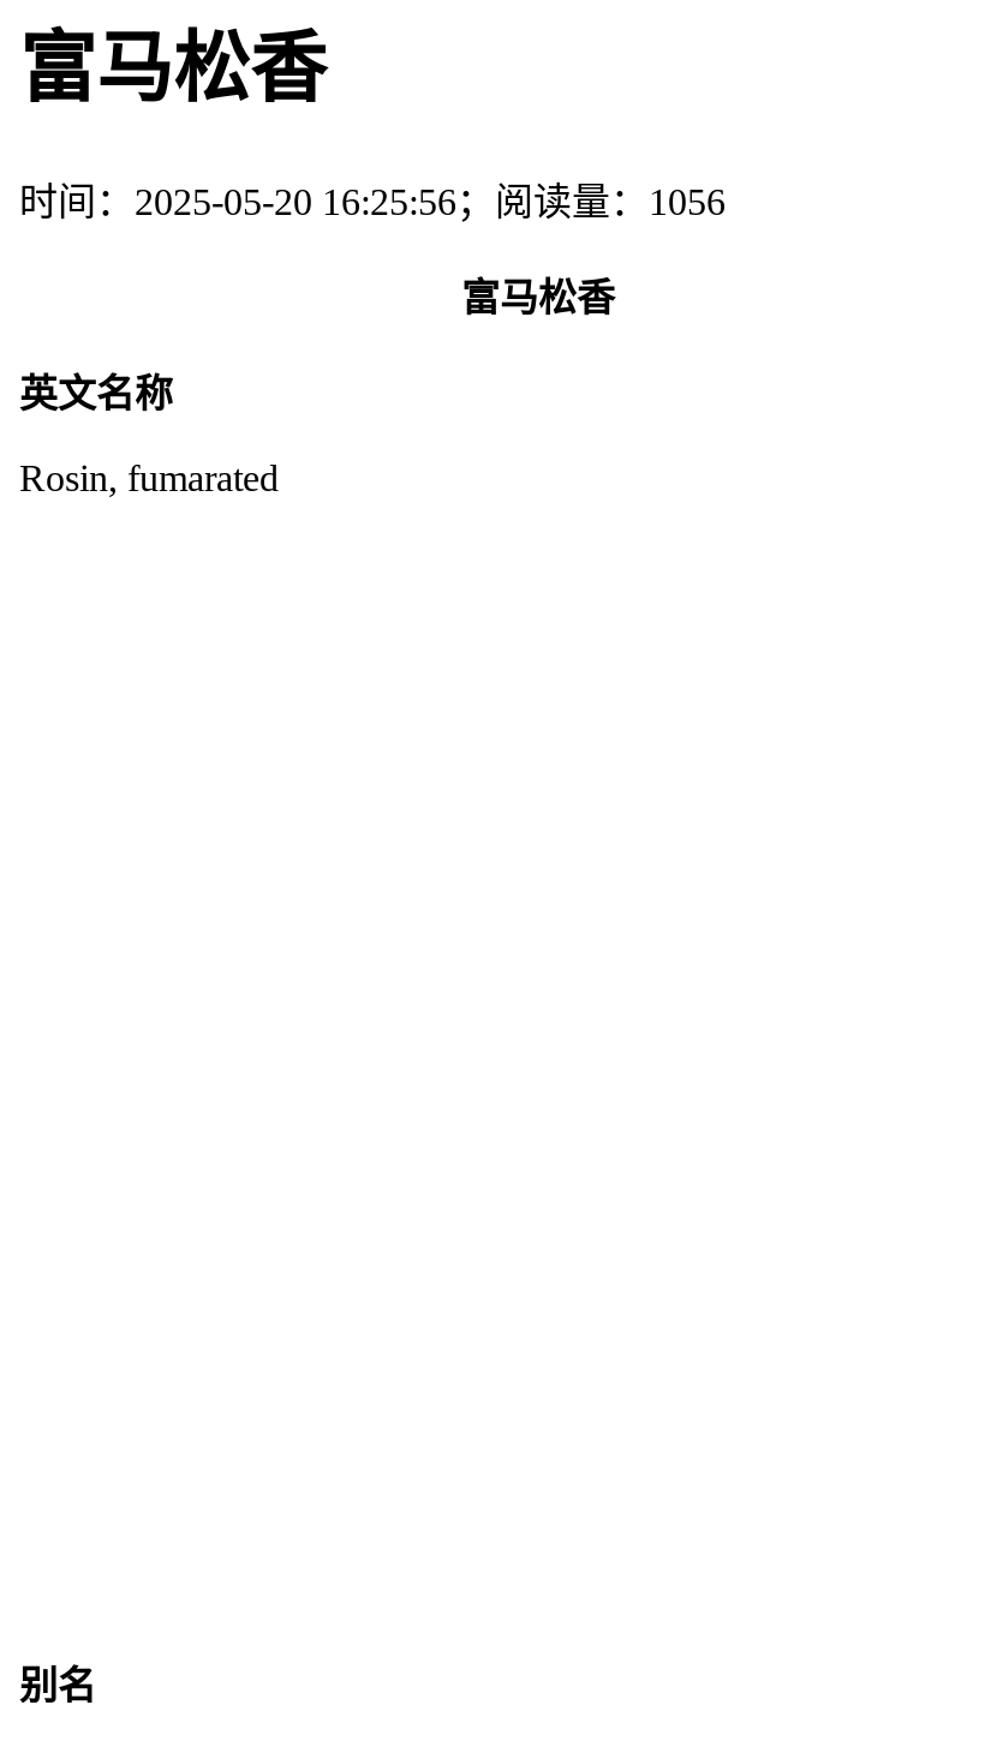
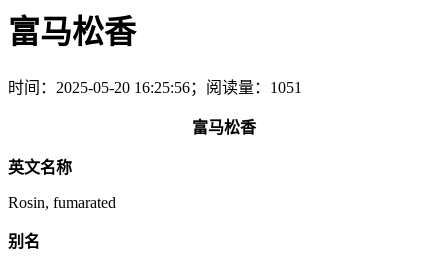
- 时间：2025-05-20 16:25:56；阅读量：1056
+ 时间：2025-05-20 16:25:56；阅读量：1051
